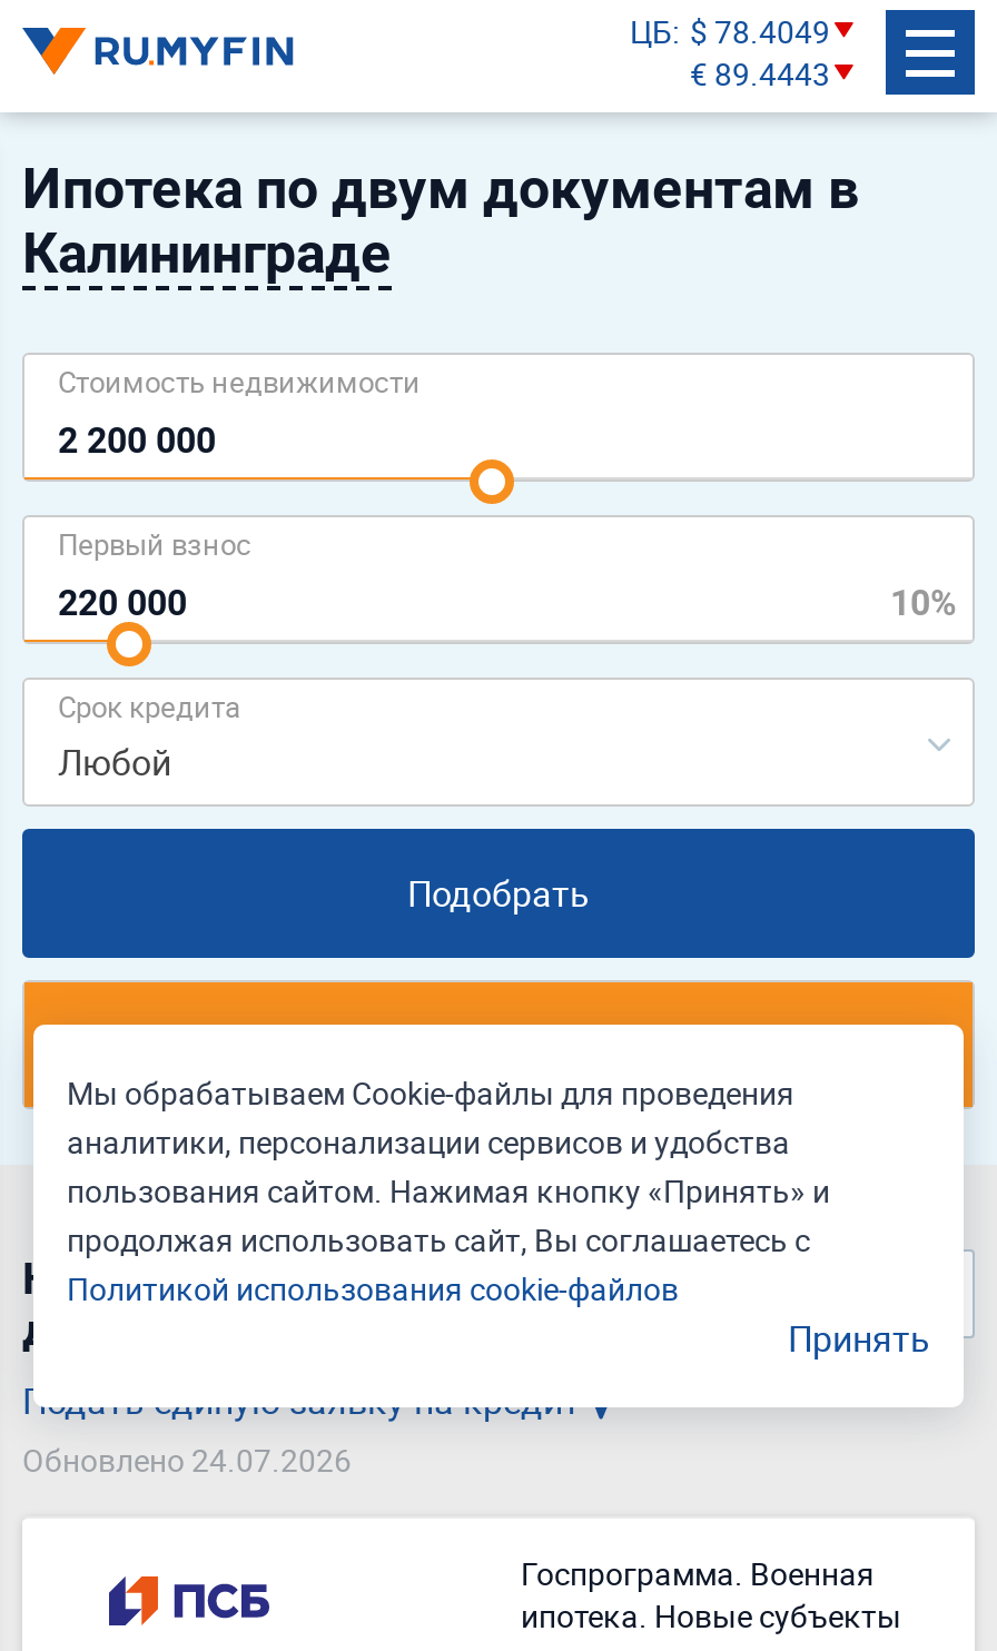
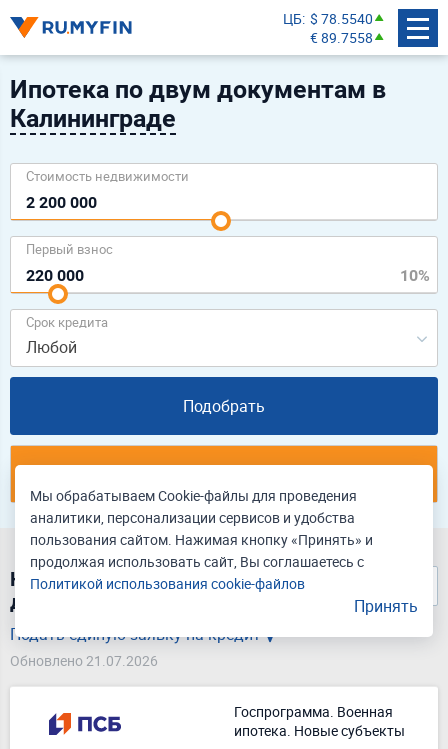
- ЦБ $ 78.4049
+ ЦБ $ 78.5540

- € 89.4443
+ € 89.7558

- Обновлено 24.07.2026
+ Обновлено 21.07.2026
